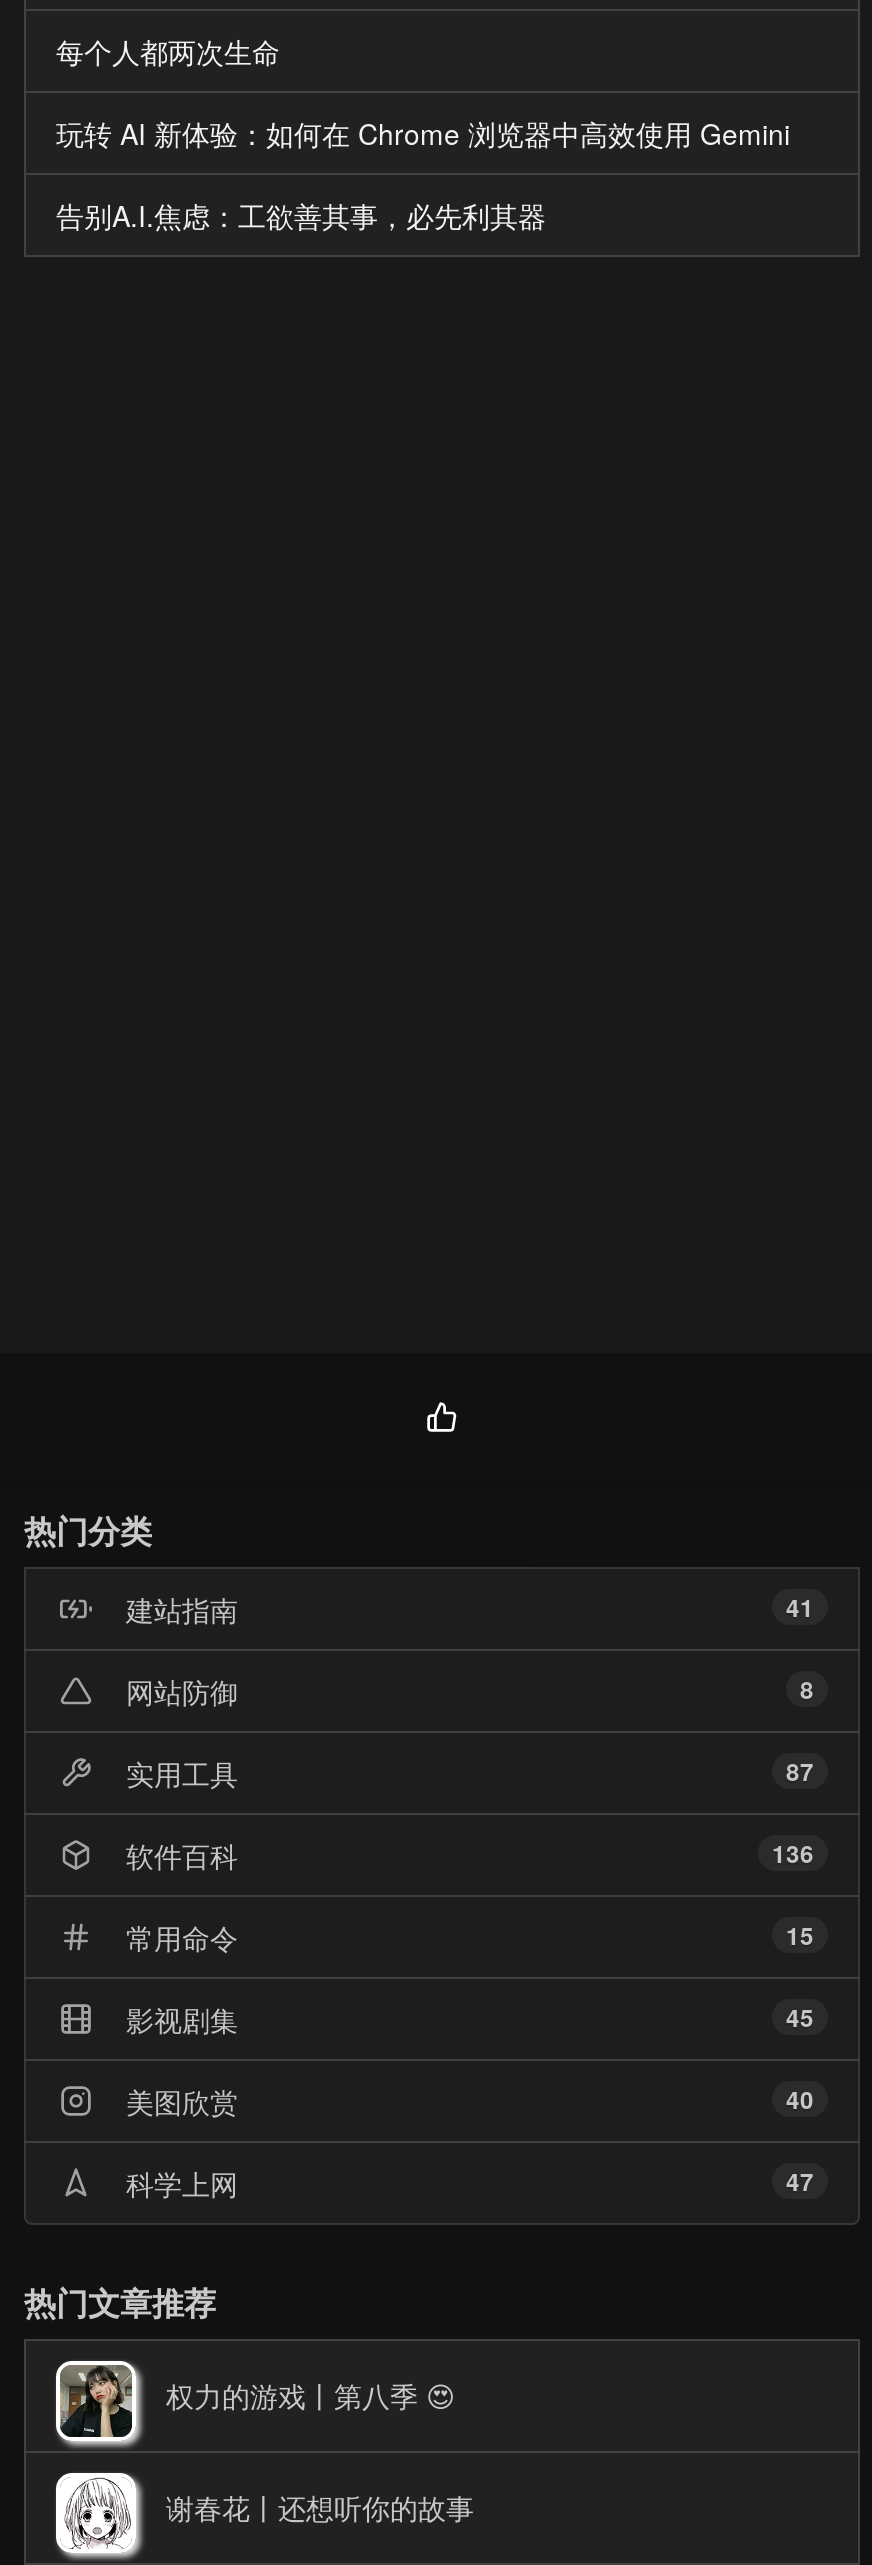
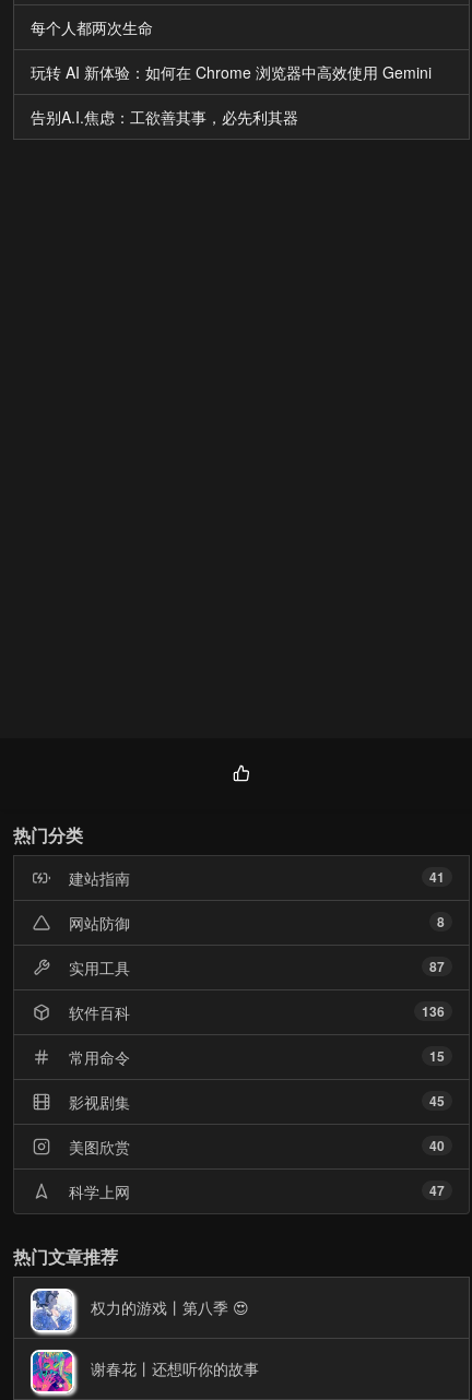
- [image]
+ [image]

- [image]
+ [image]
